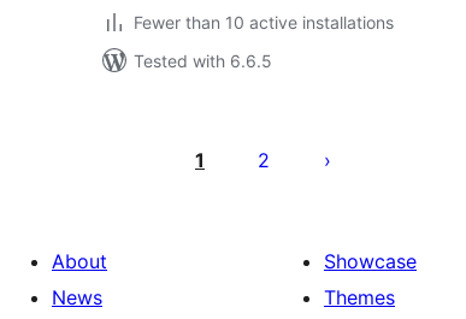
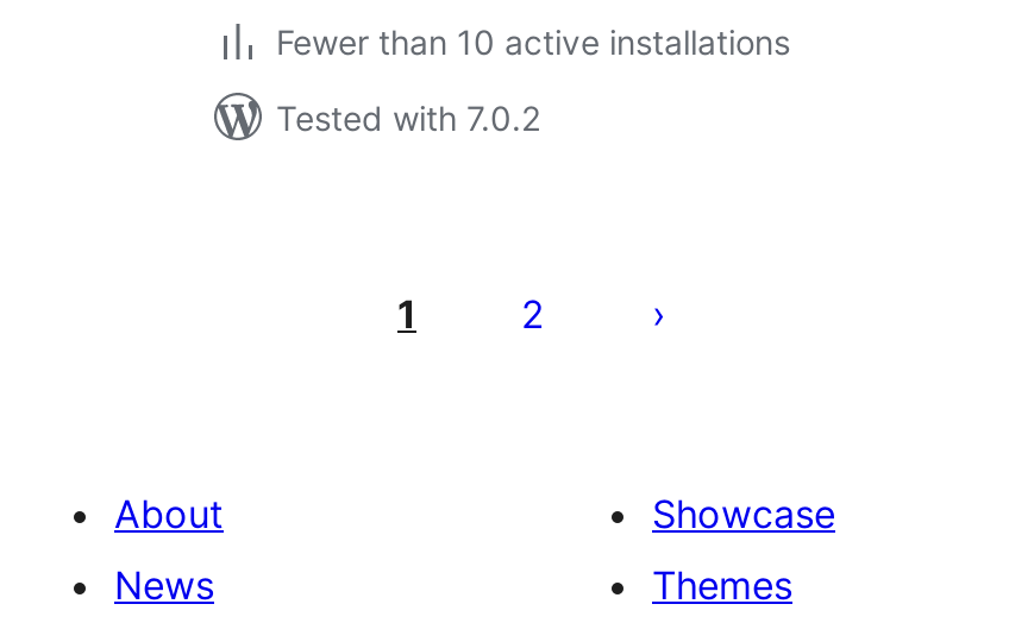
- Tested with 6.6.5
+ Tested with 7.0.2
